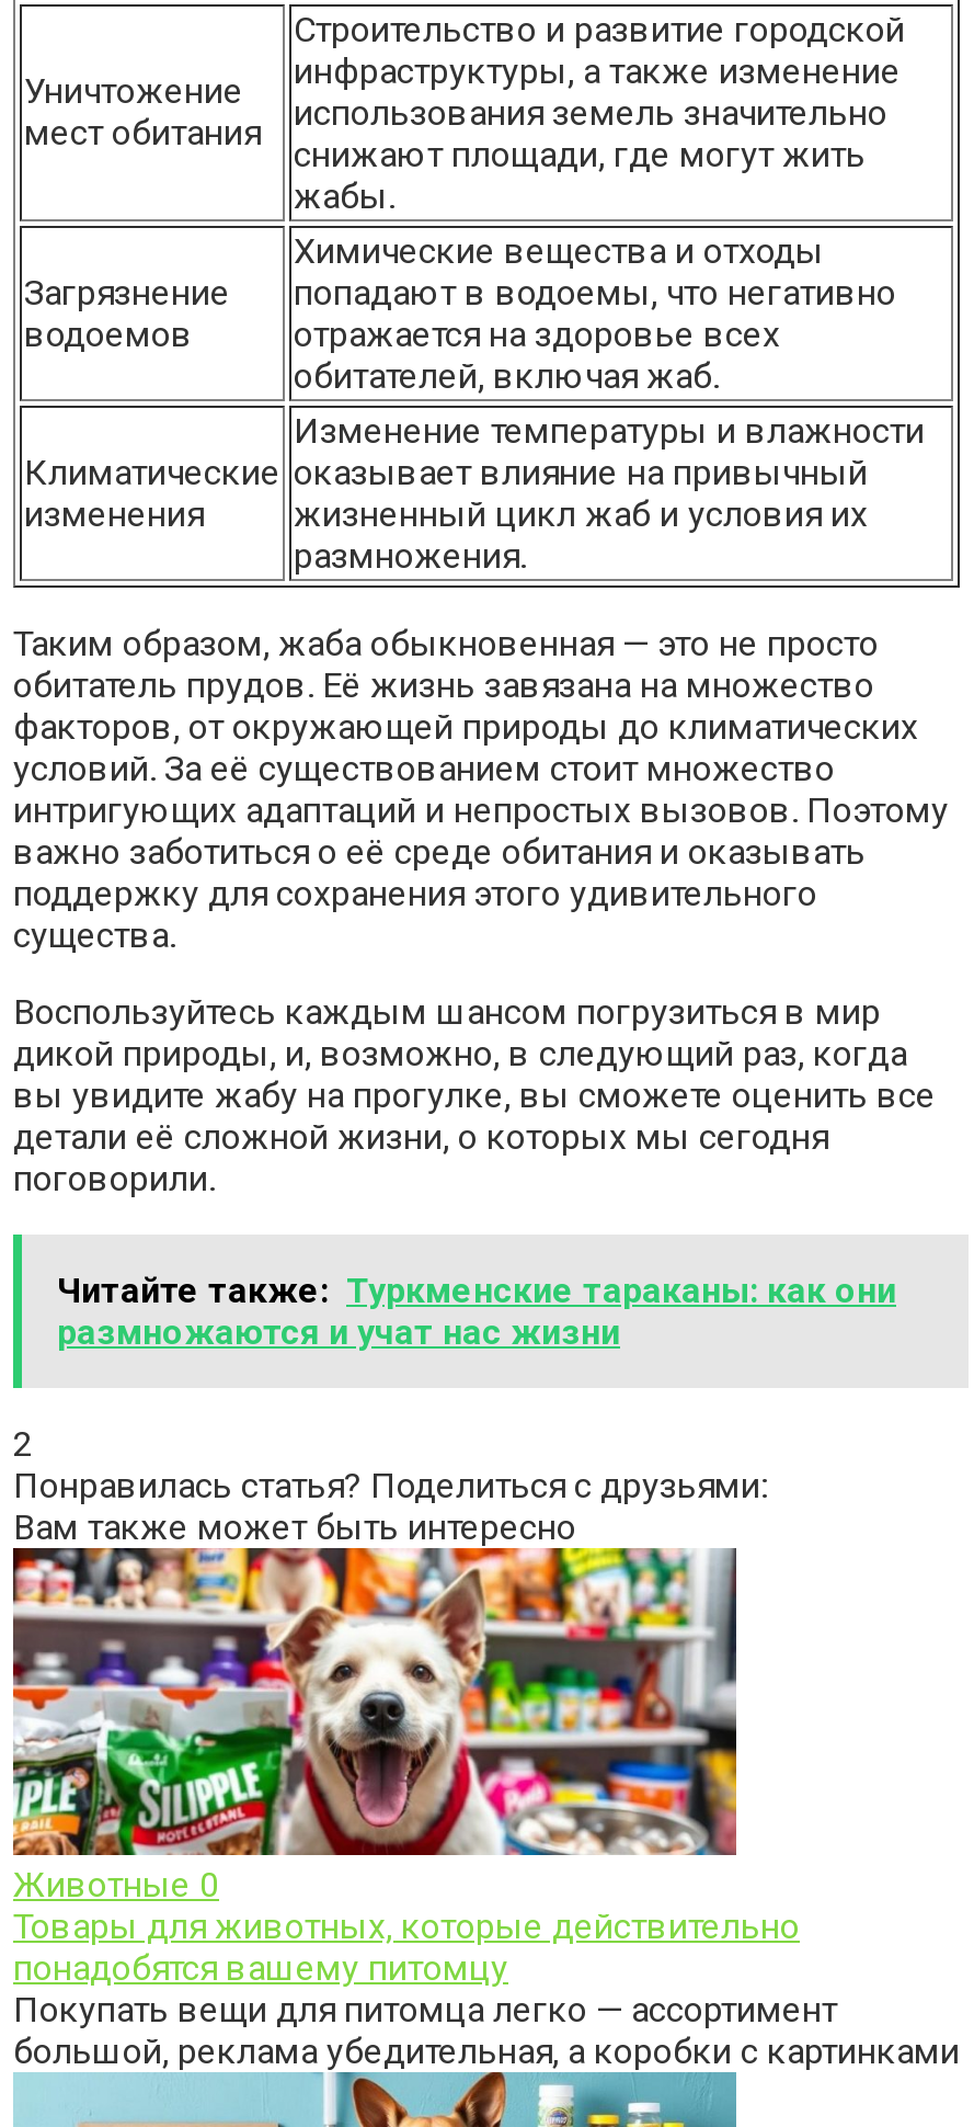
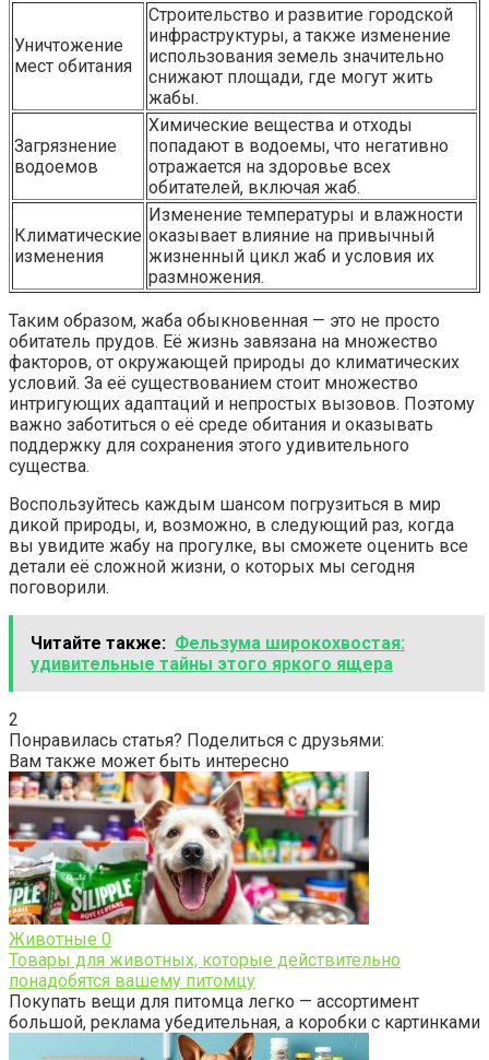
- Читайте также: Туркменские тараканы: как они
- размножаются и учат нас жизни
+ Читайте также: Фельзума широкохвостая:
+ удивительные тайны этого яркого ящера
